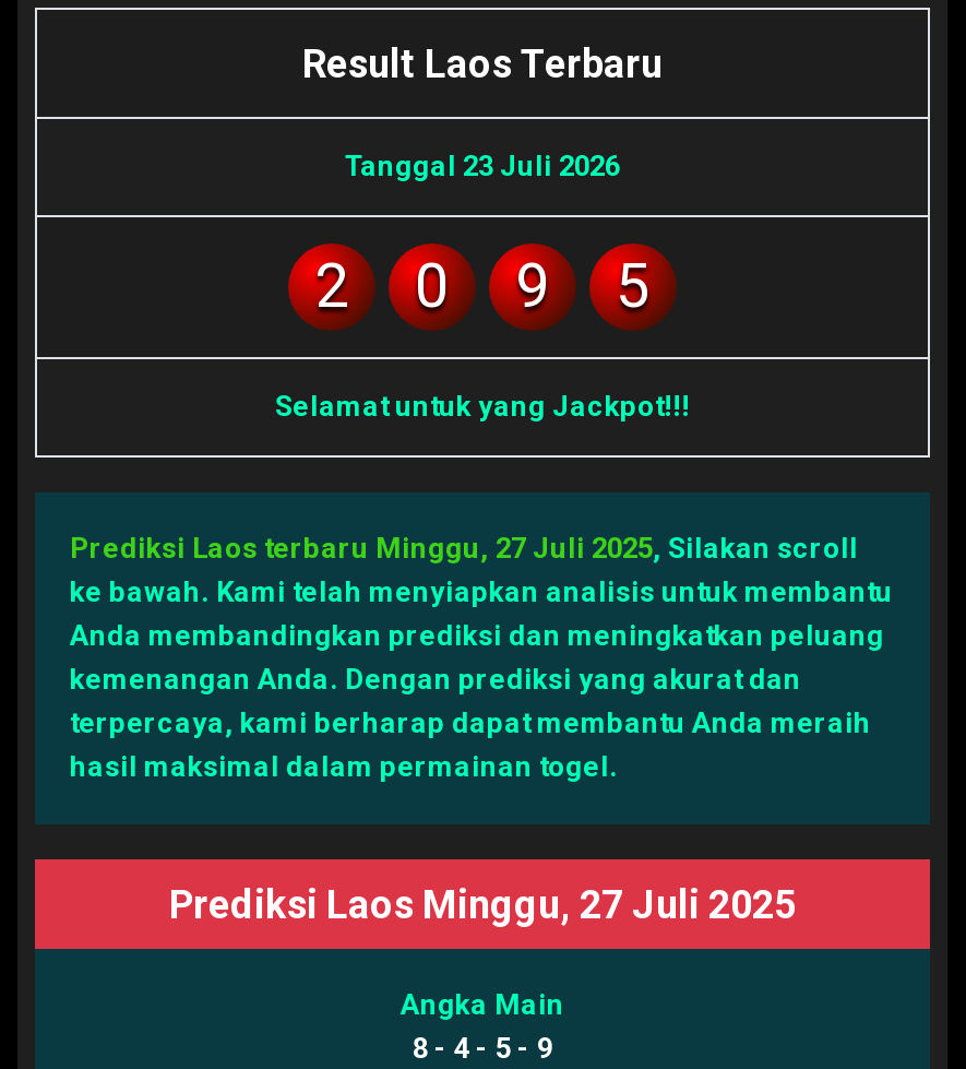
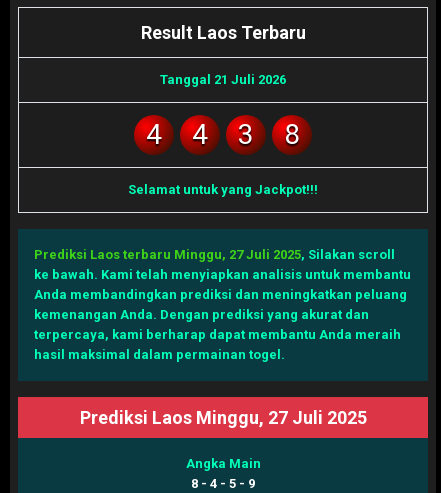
- Tanggal 23 Juli 2026
+ Tanggal 21 Juli 2026

- 2
+ 4

- 0
+ 4

- 9
+ 3

- 5
+ 8
